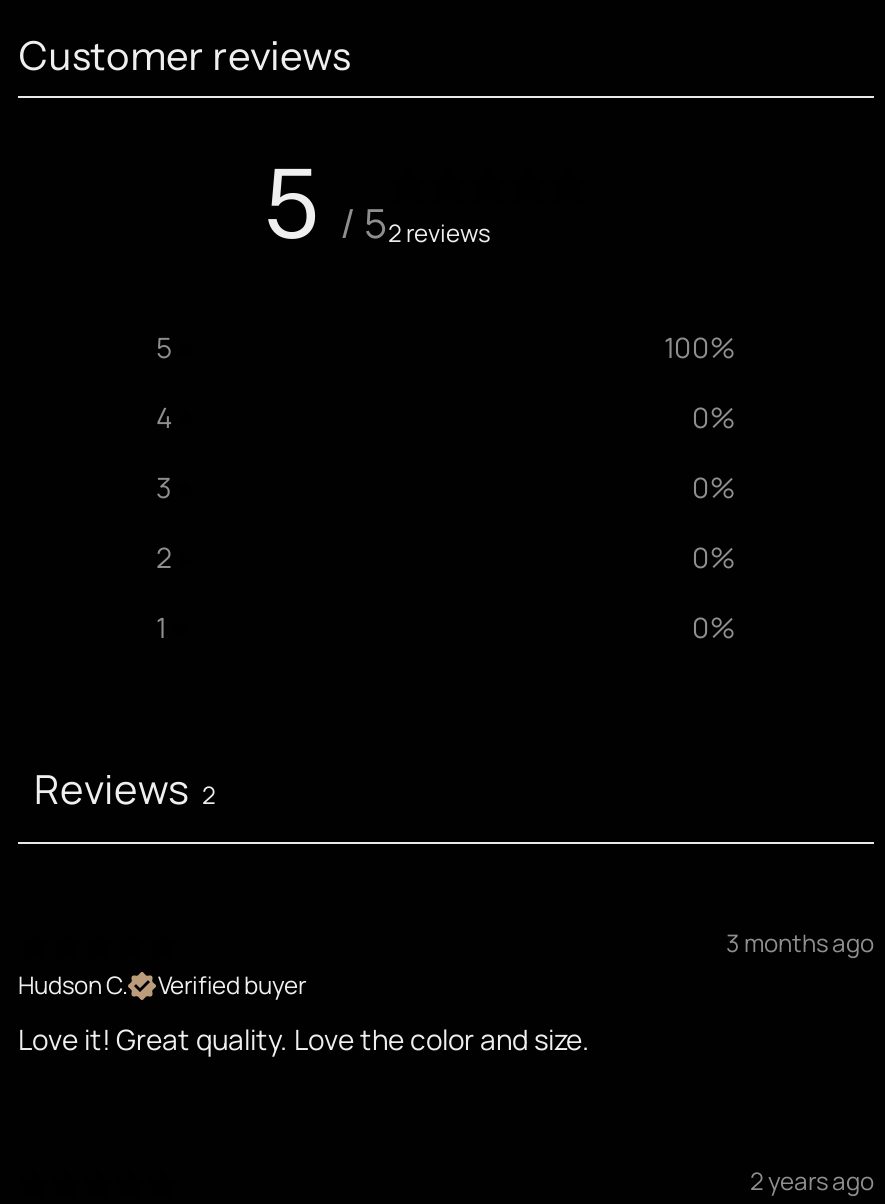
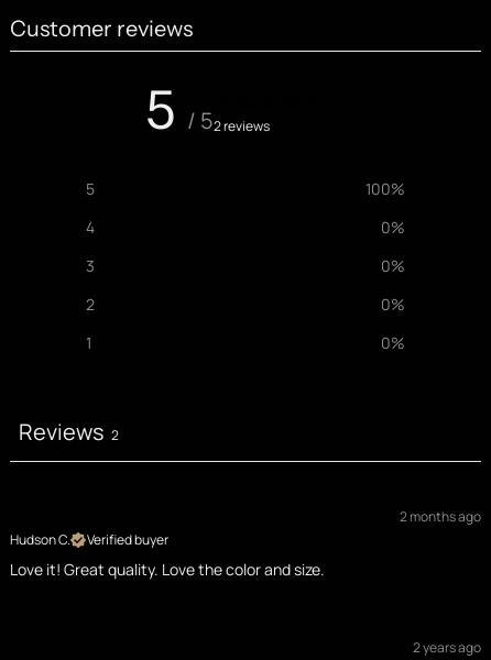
- 3 months ago
+ 2 months ago
